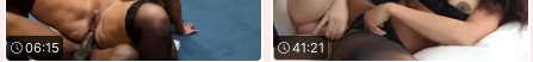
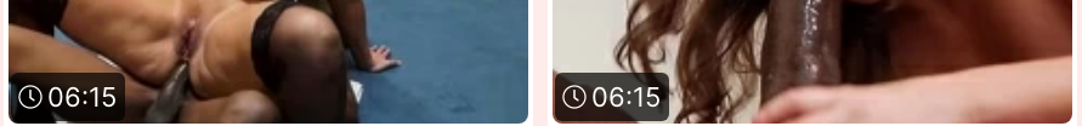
- 41:21
+ 06:15
